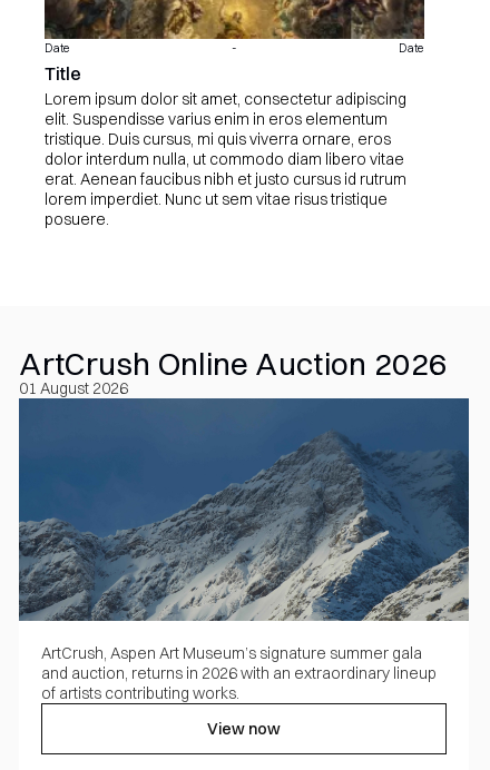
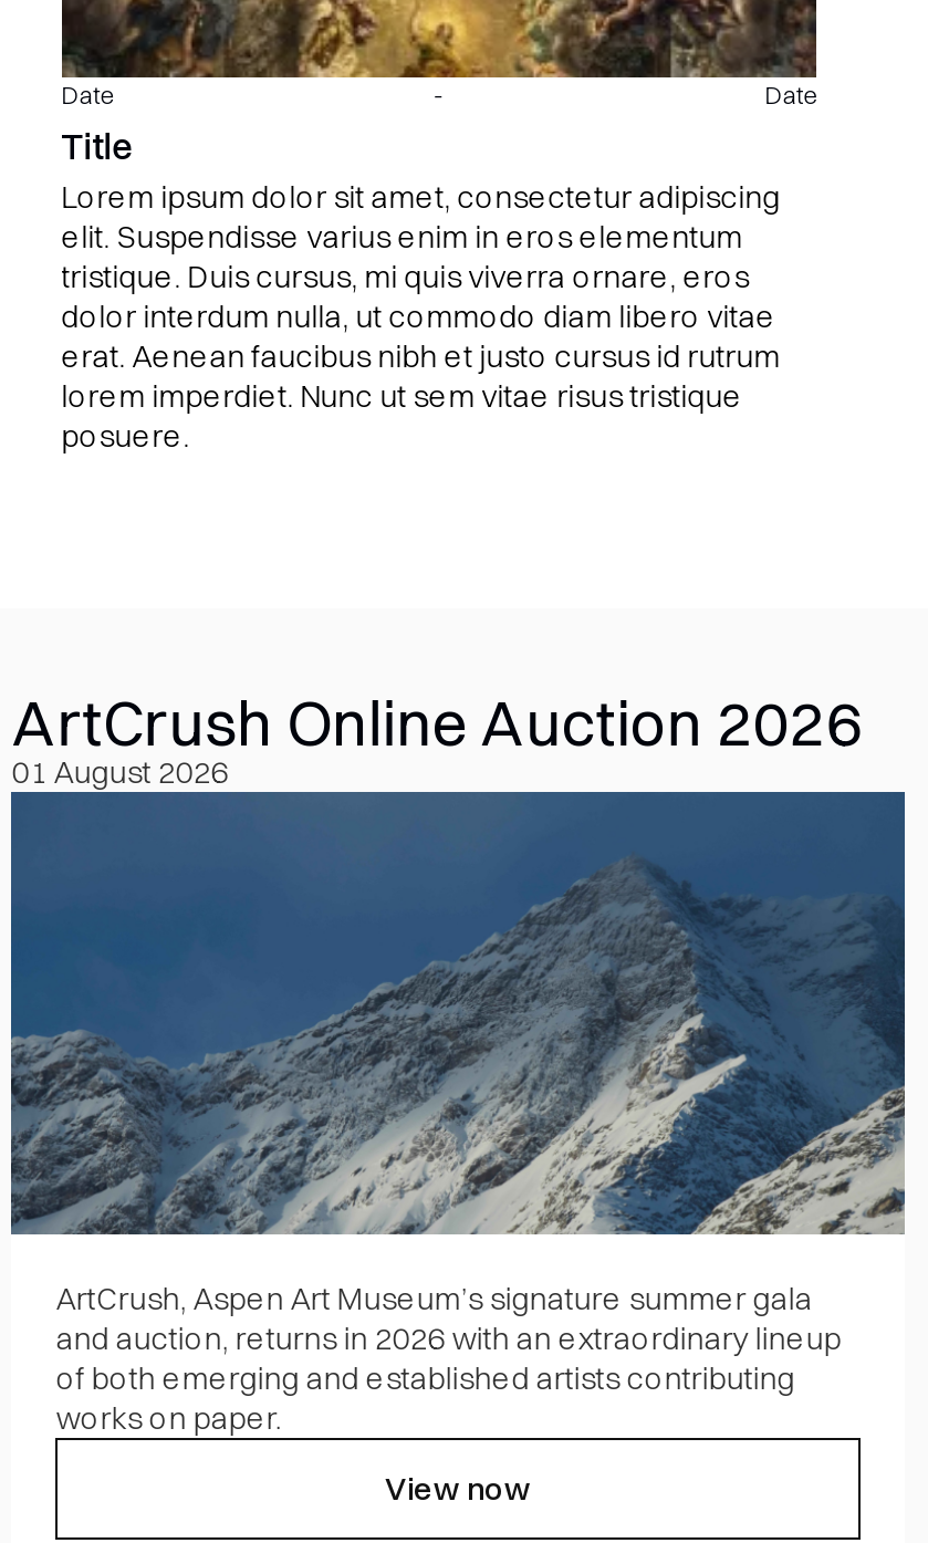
- of artists contributing works.
+ of both emerging and established artists contributing
+ works on paper.
